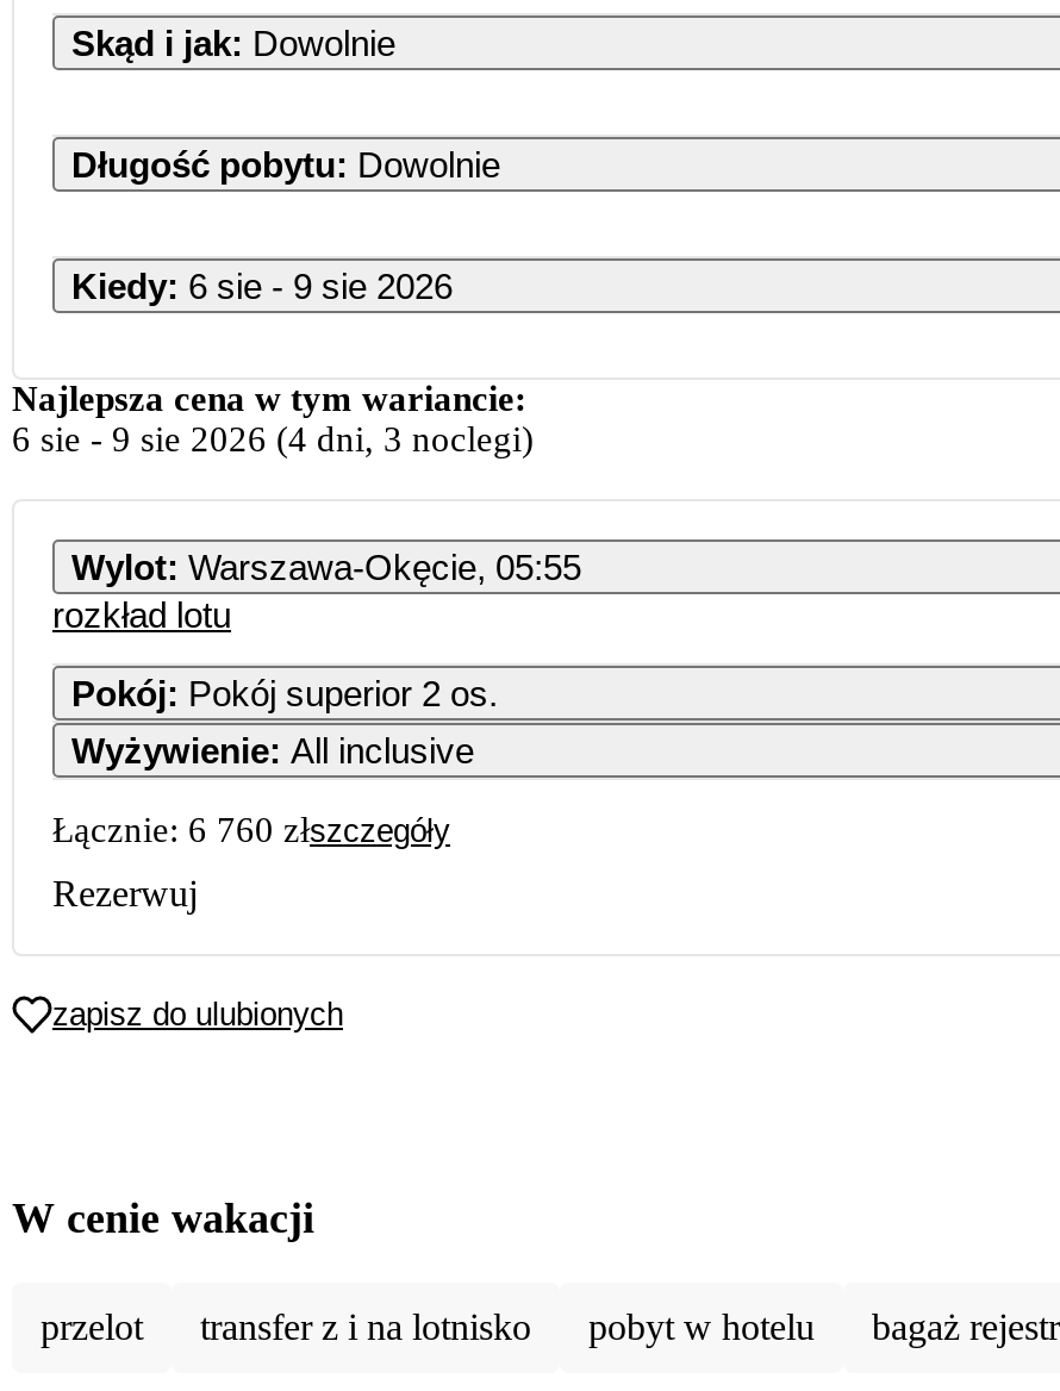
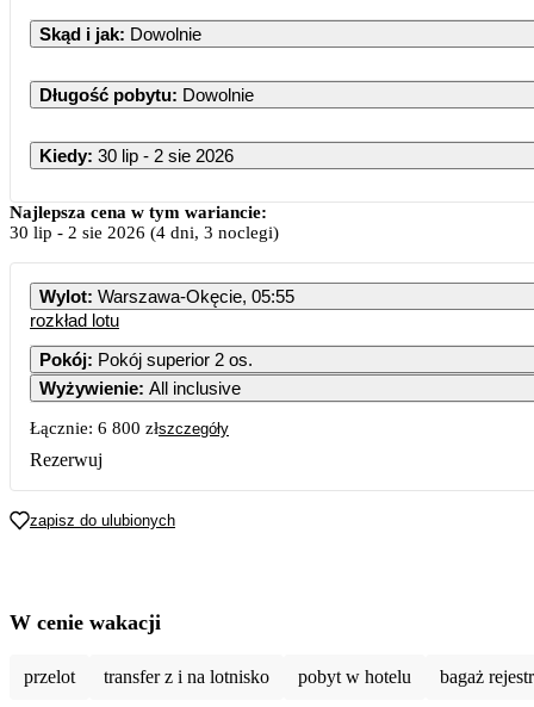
- Kiedy: 6 sie - 9 sie 2026
+ Kiedy: 30 lip - 2 sie 2026

- 6 sie - 9 sie 2026 (4 dni, 3 noclegi)
+ 30 lip - 2 sie 2026 (4 dni, 3 noclegi)

- Łącznie: 6 760 złszczegóły
+ Łącznie: 6 800 złszczegóły
